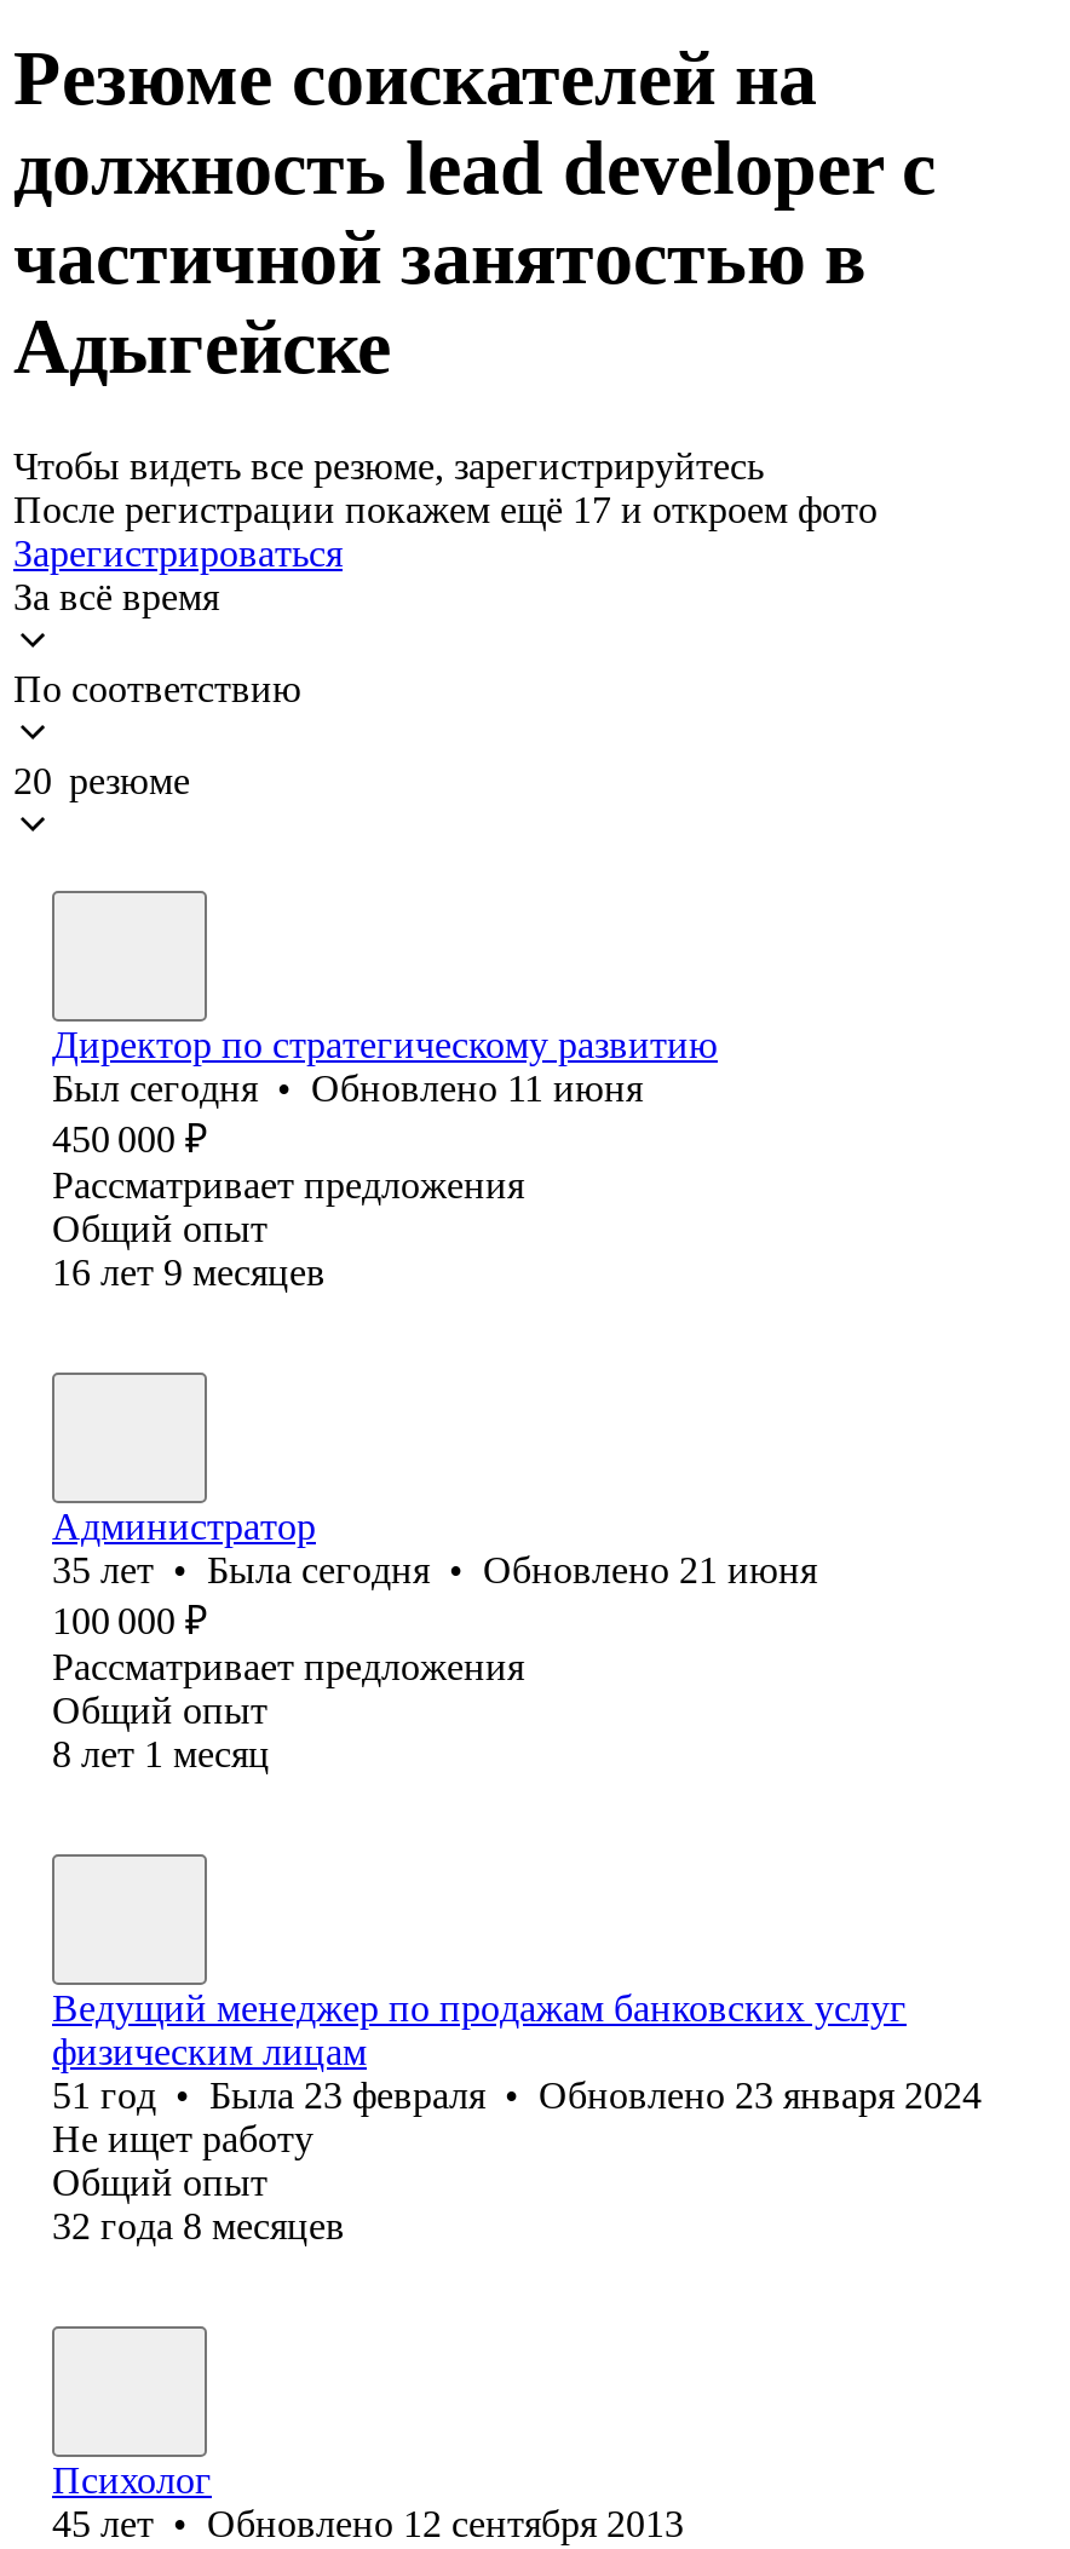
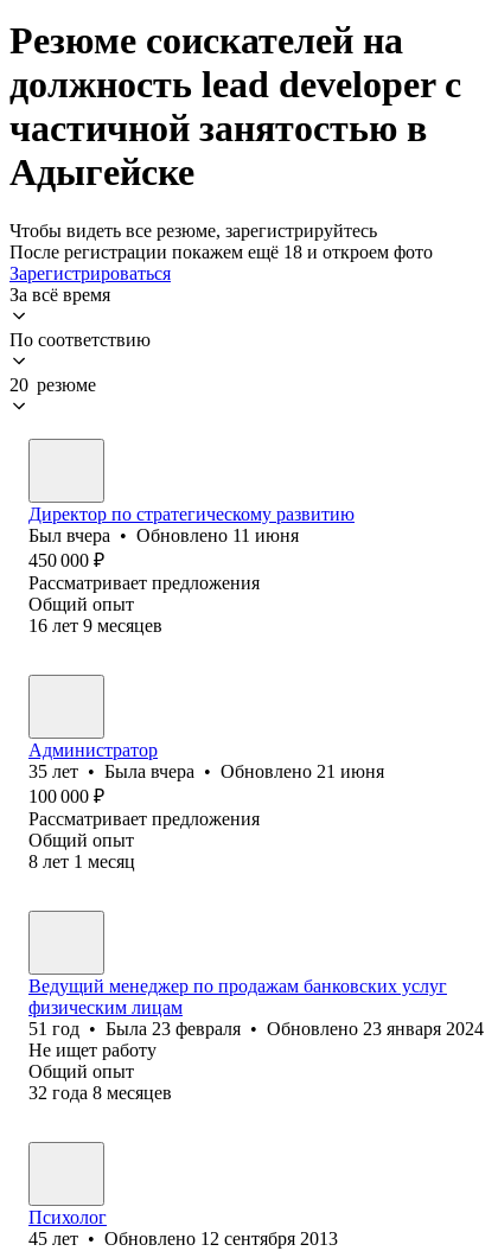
- После регистрации покажем ещё 17 и откроем фото
+ После регистрации покажем ещё 18 и откроем фото

- Был сегодня • Обновлено 11 июня
+ Был вчера • Обновлено 11 июня

- 35 лет • Была сегодня • Обновлено 21 июня
+ 35 лет • Была вчера • Обновлено 21 июня
